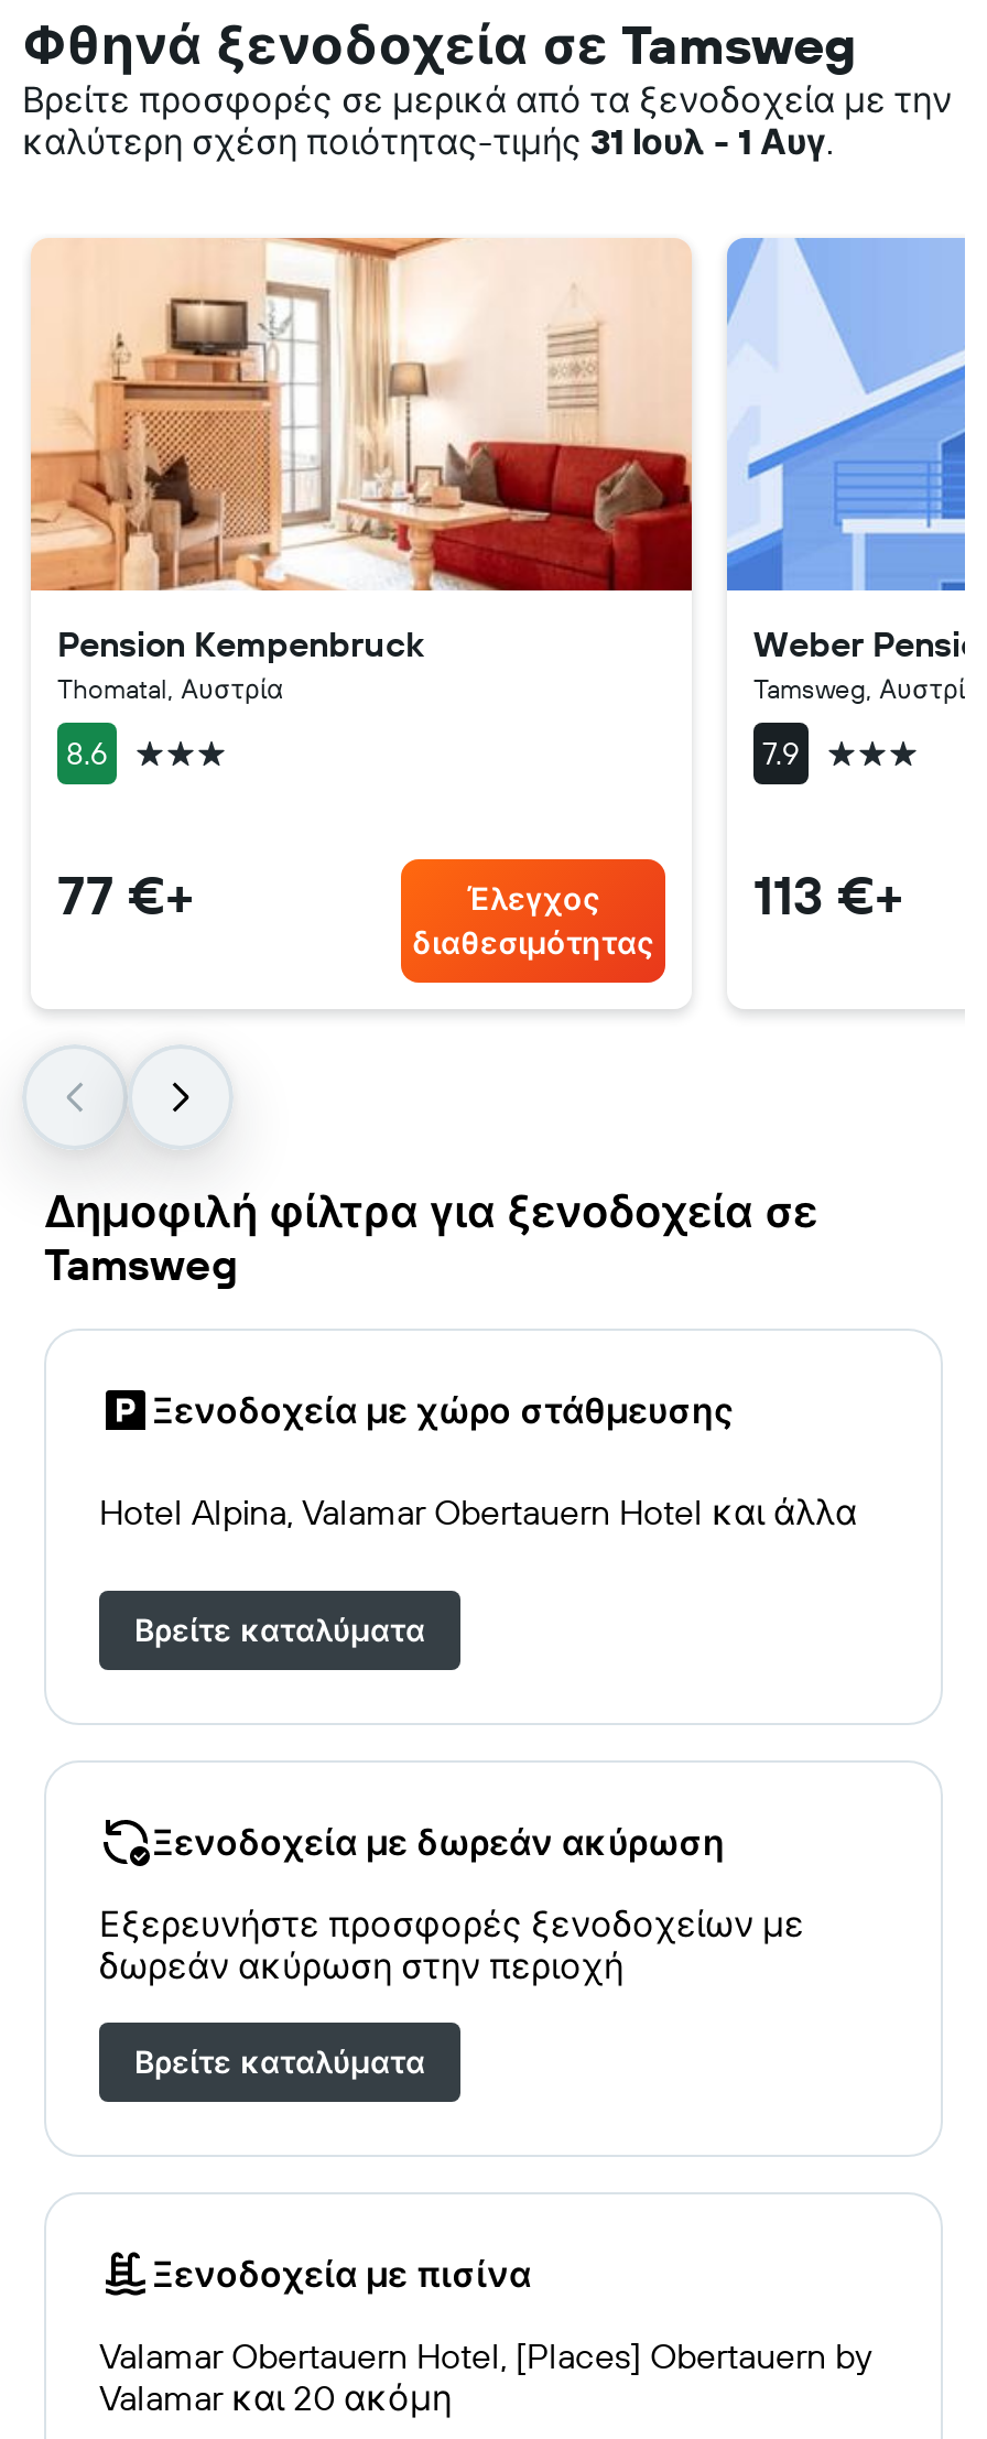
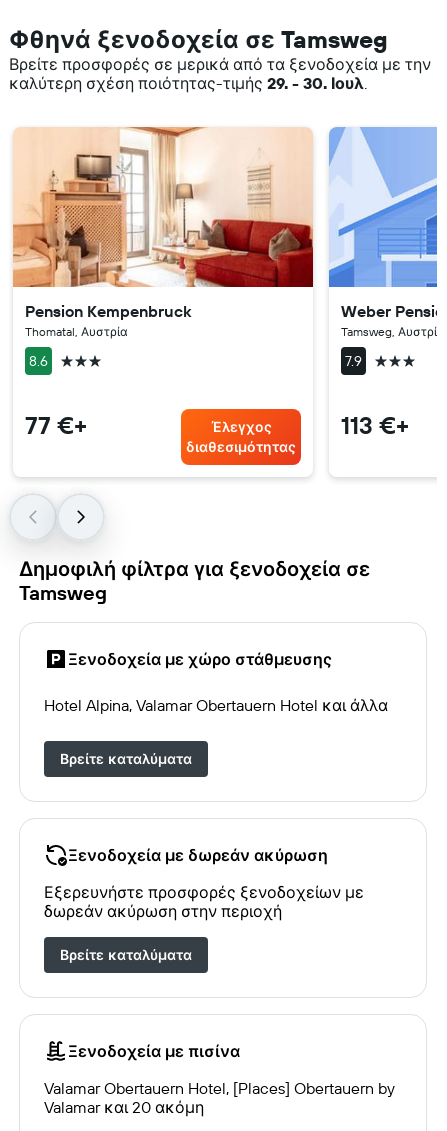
- καλύτερη σχέση ποιότητας-τιμής 31 Ιουλ - 1 Αυγ.
+ καλύτερη σχέση ποιότητας-τιμής 29. - 30. Ιουλ.
